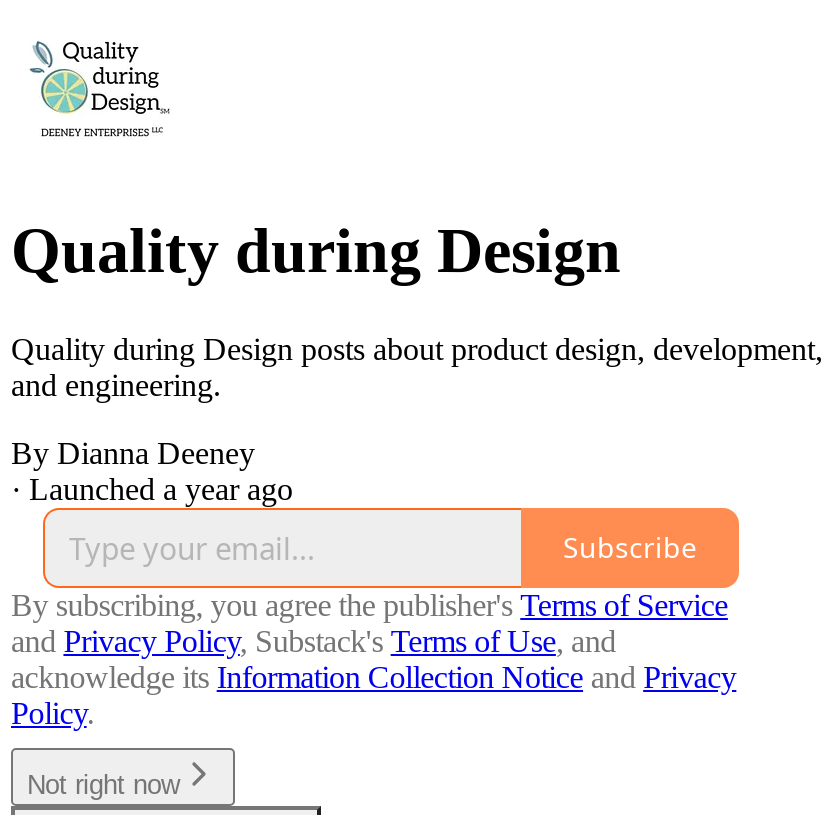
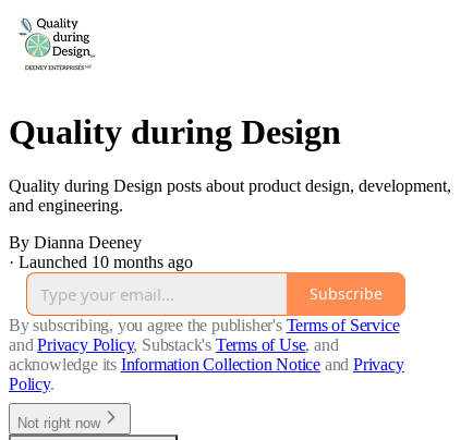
- · Launched a year ago
+ · Launched 10 months ago
